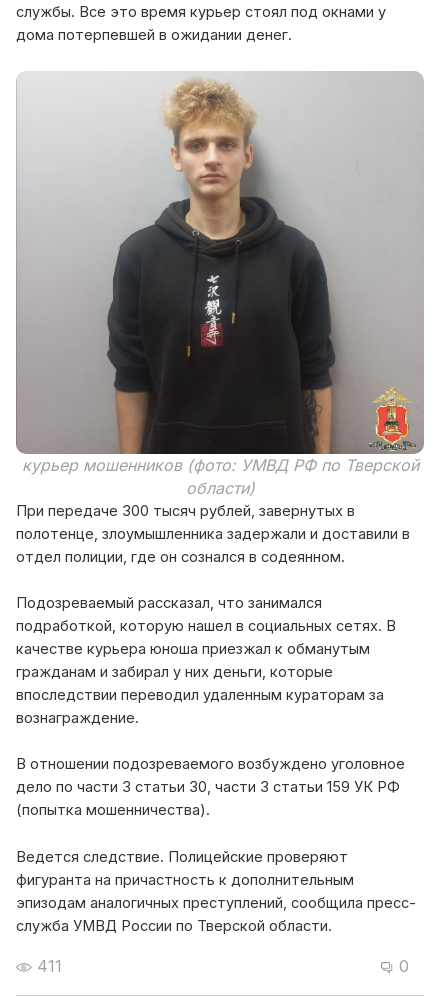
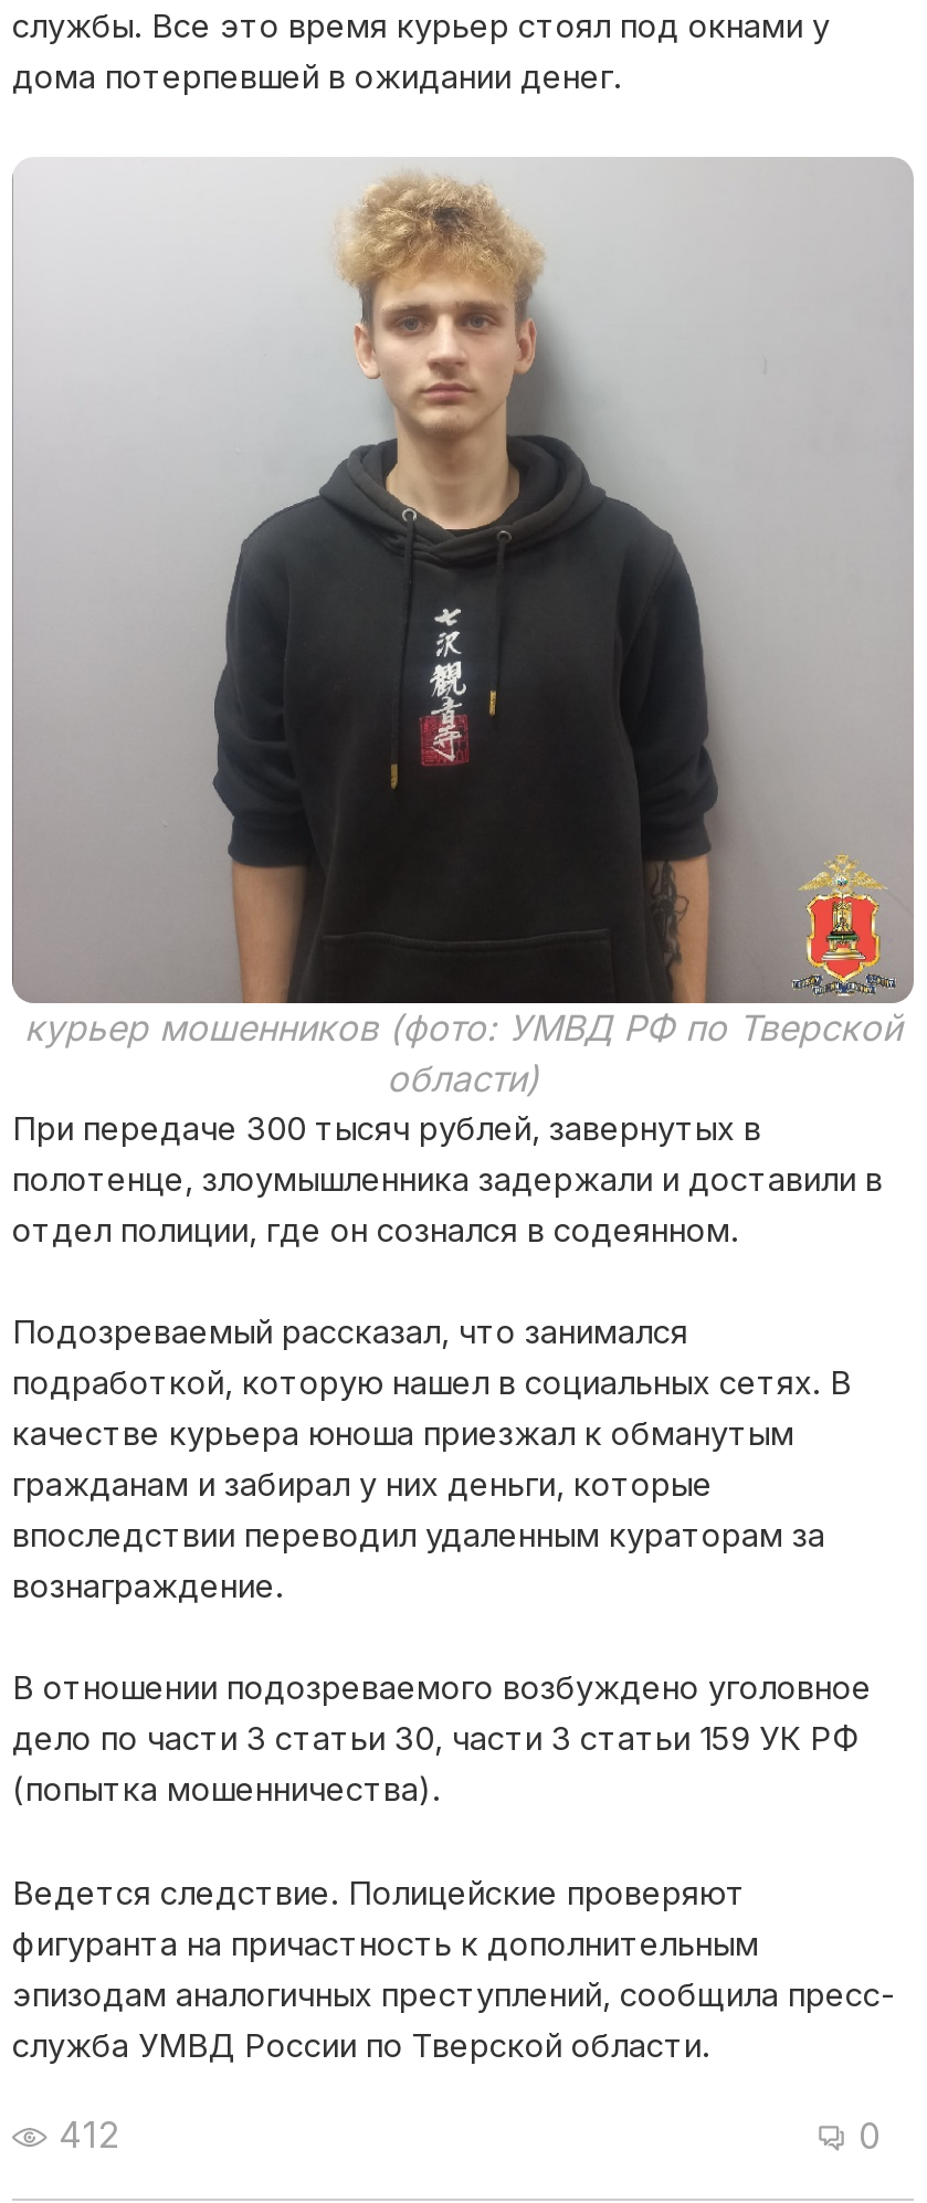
- 411
+ 412
